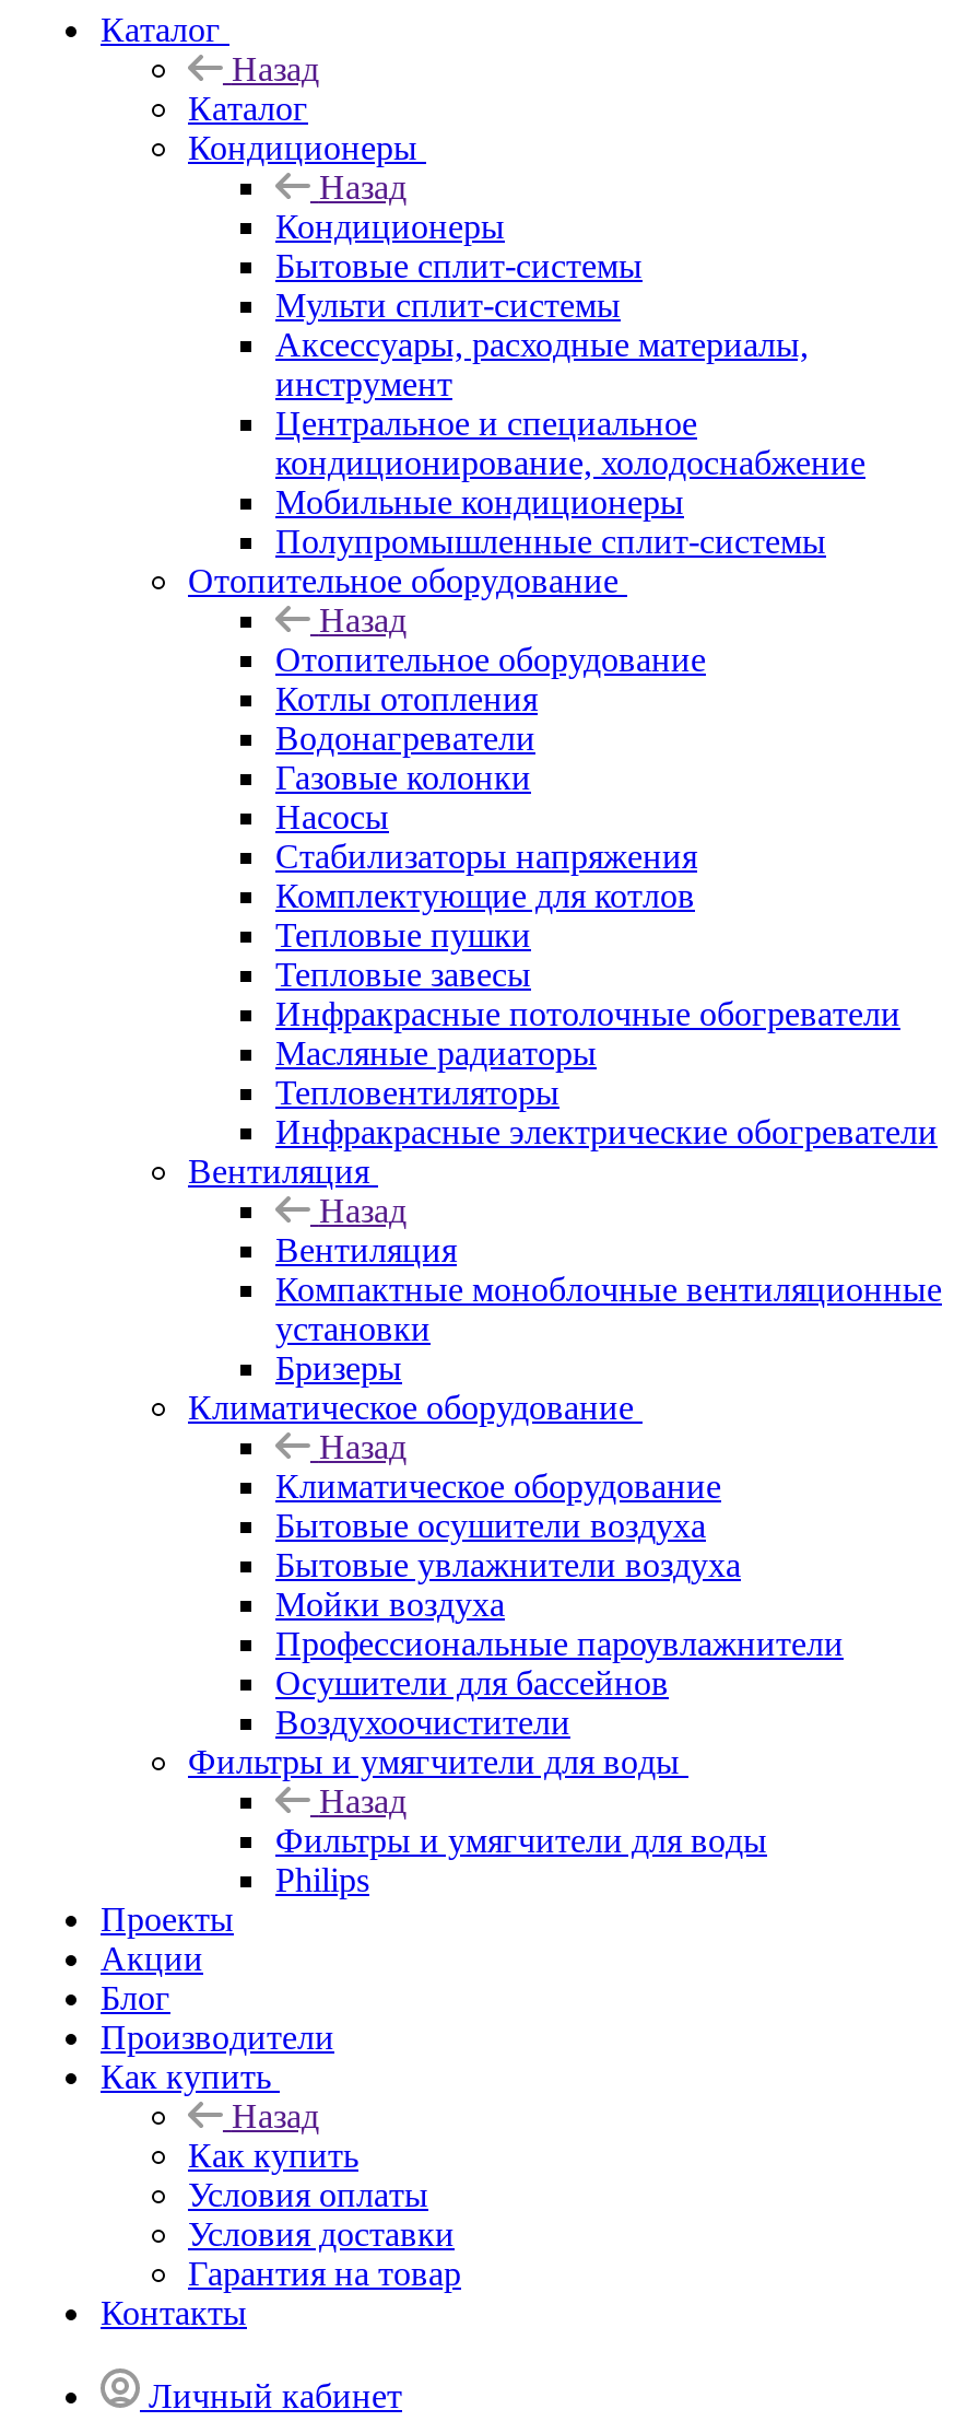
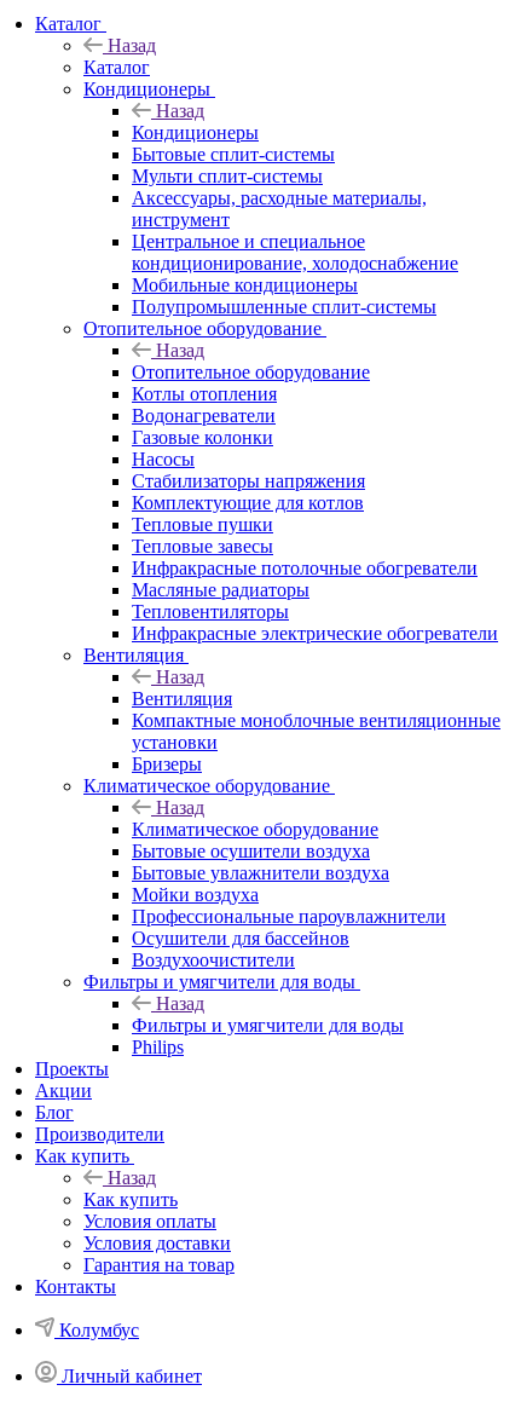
+ Колумбус
